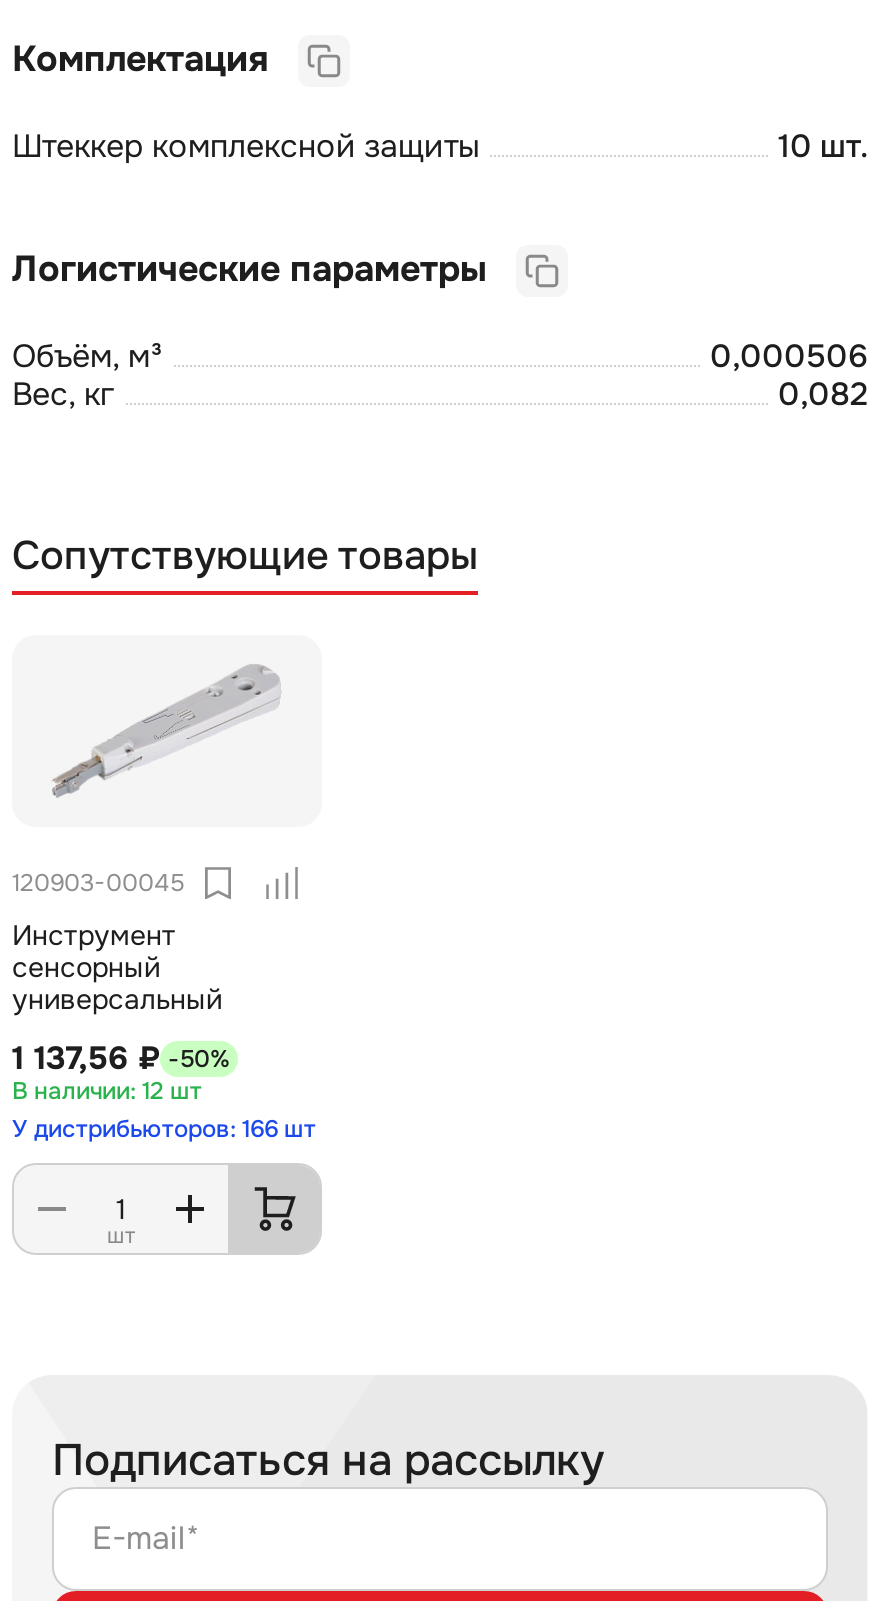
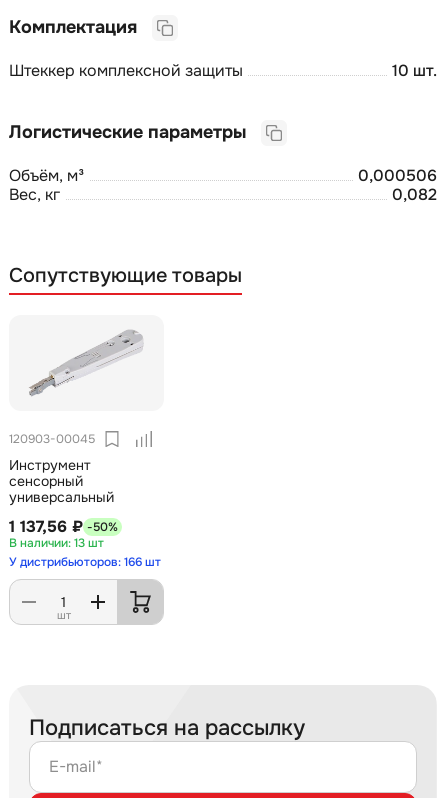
- 12 шт
+ 13 шт
